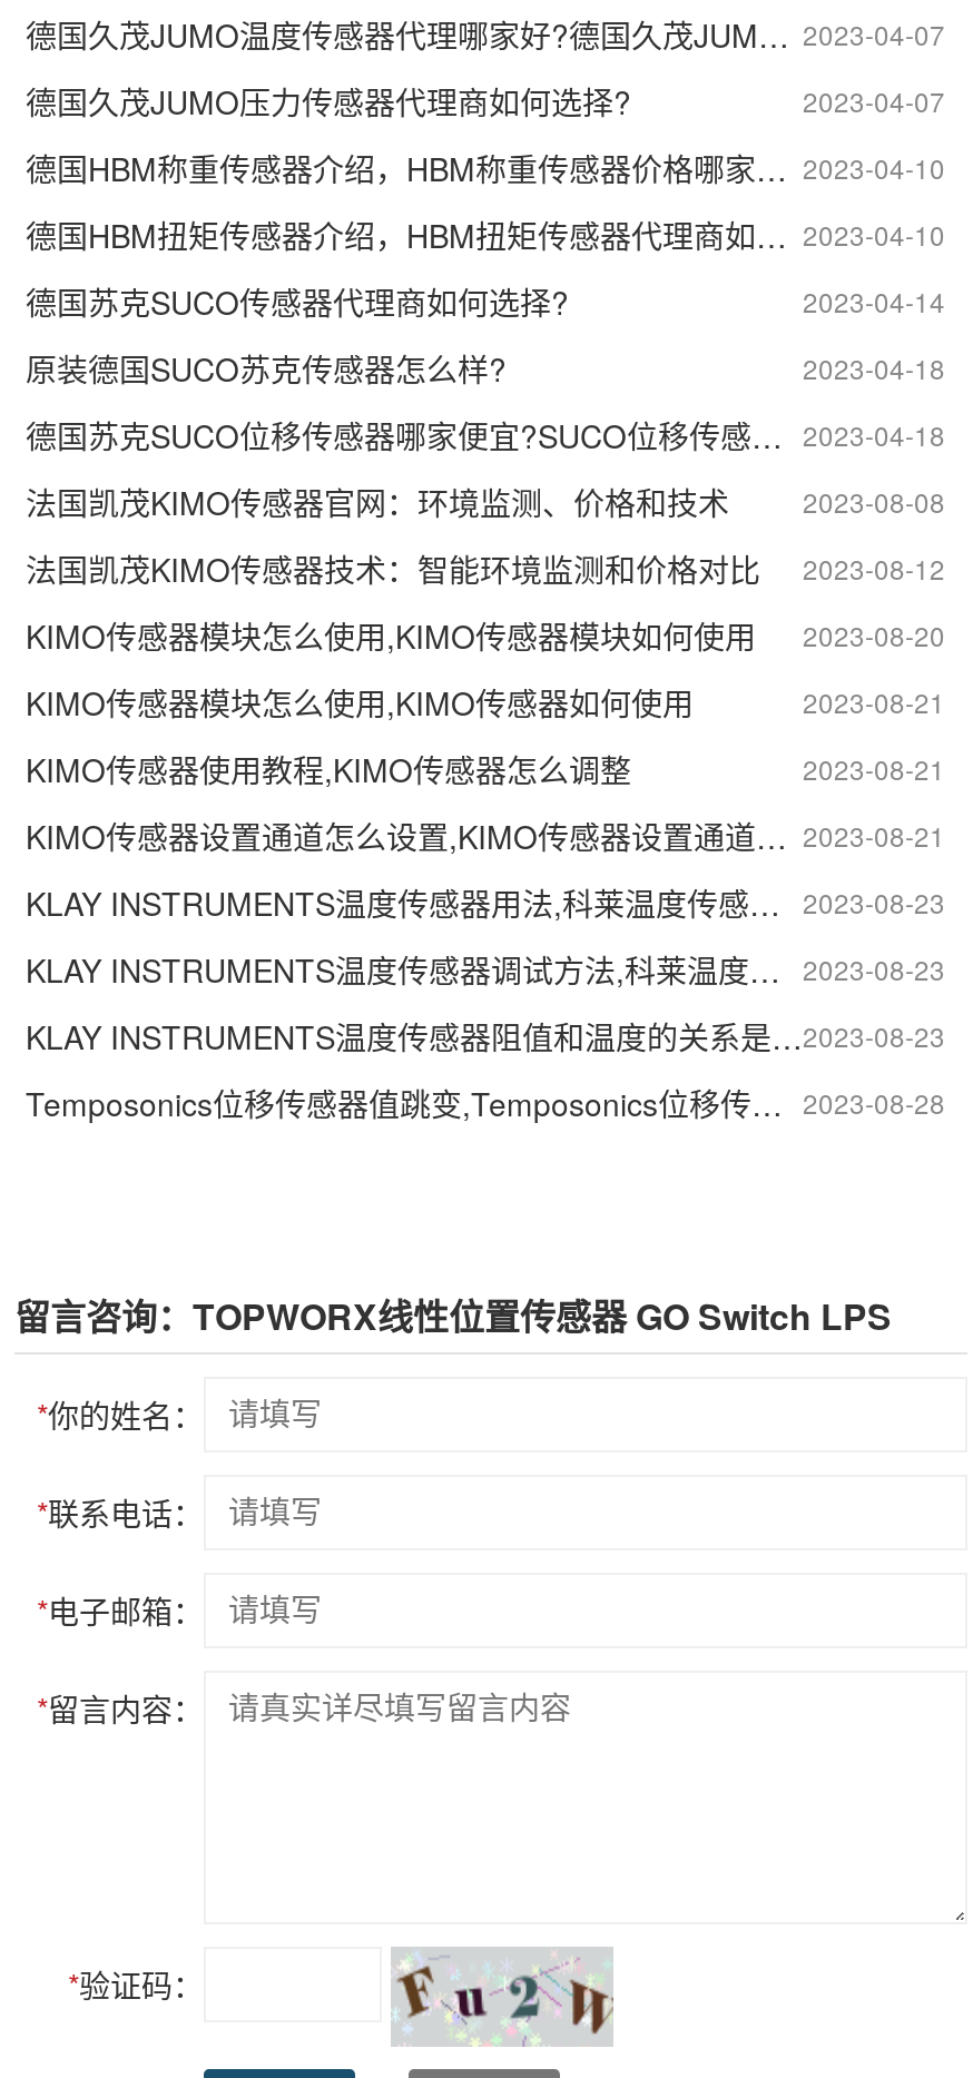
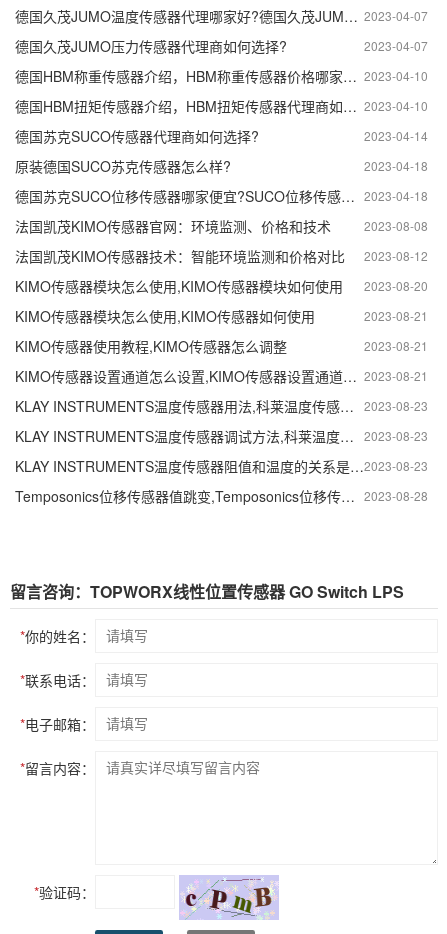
- [image]
+ [image]
